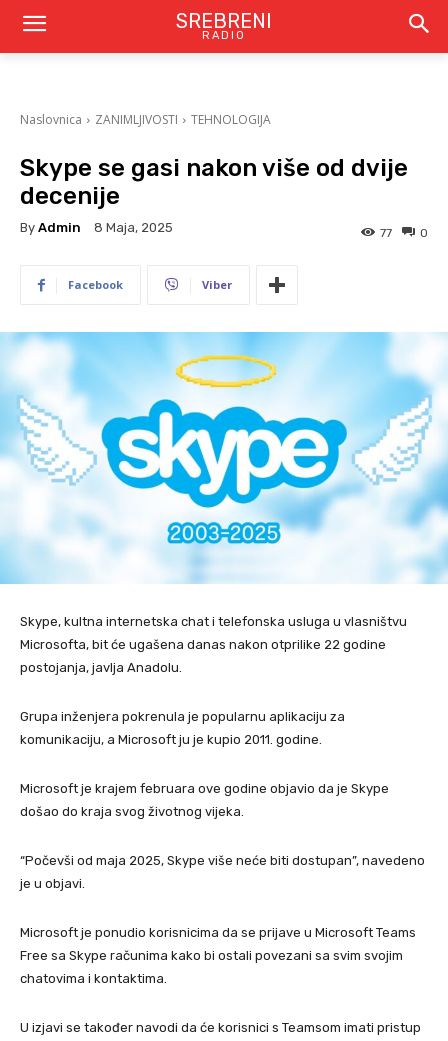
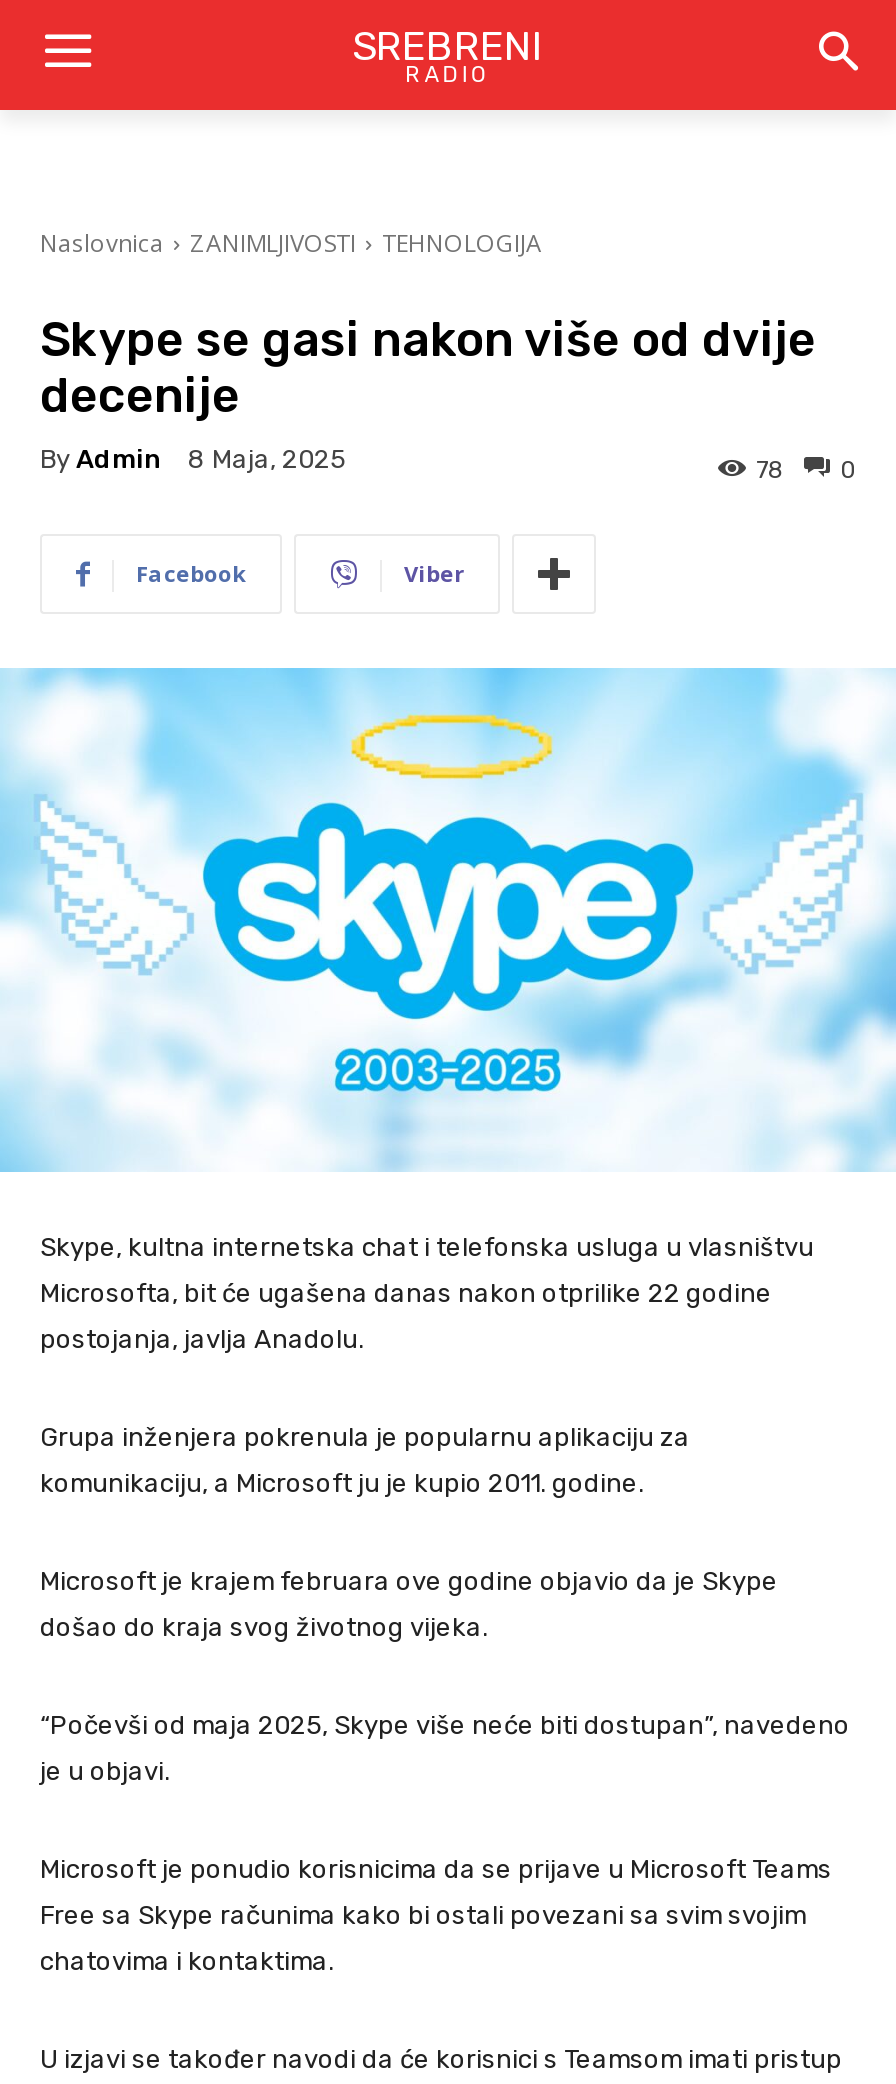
- 77 0
+ 78 0
